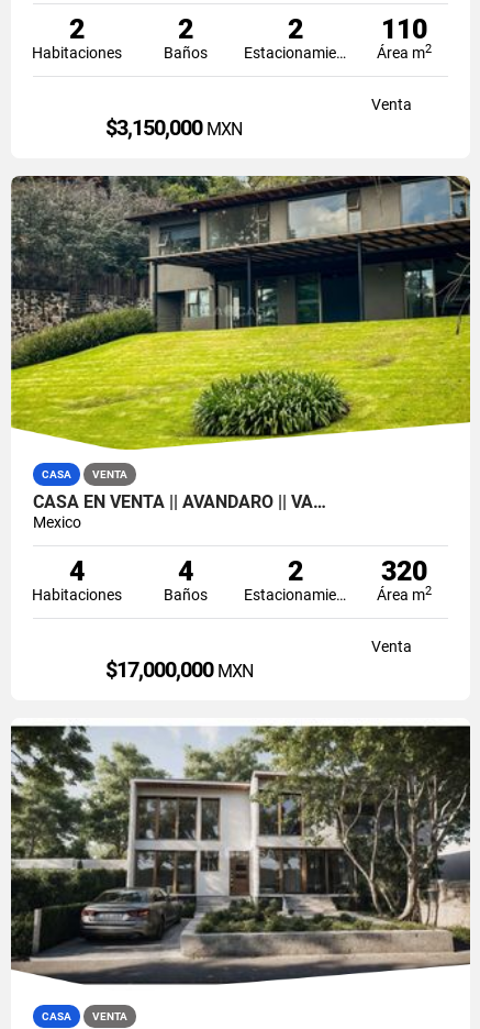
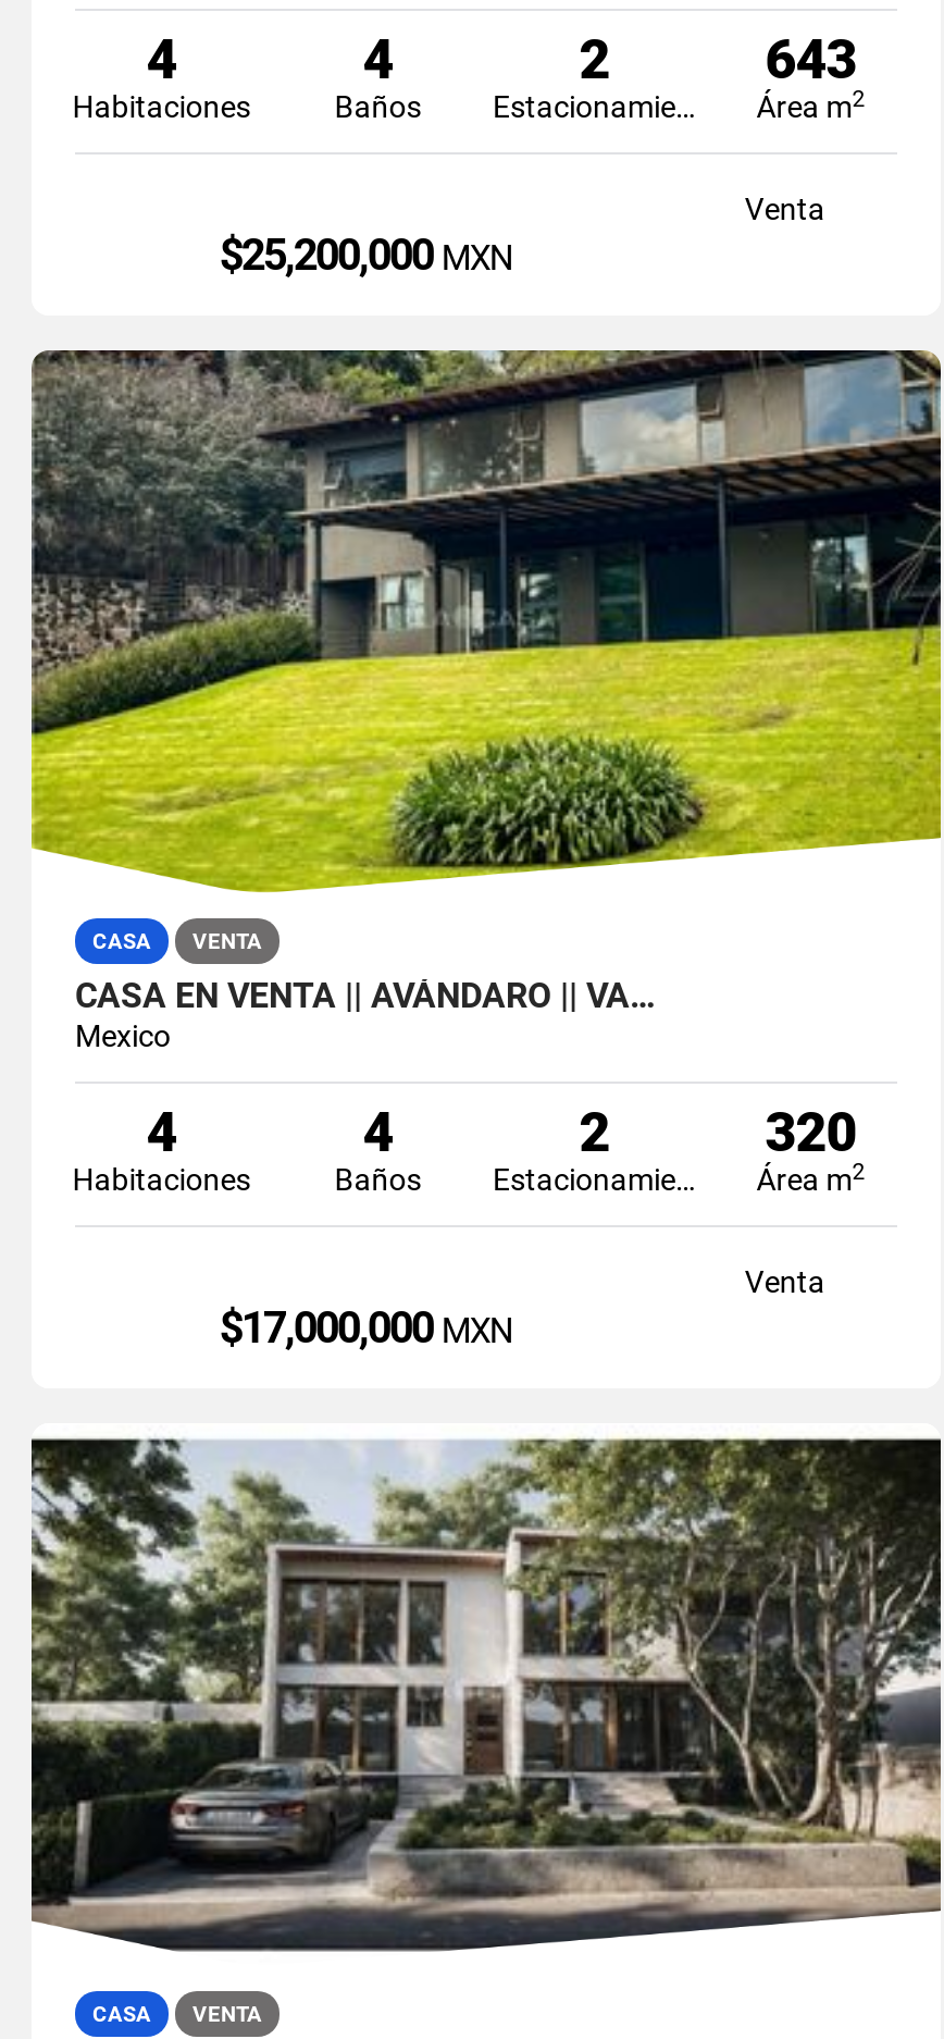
- 2
+ 4

- 2
+ 4

- 110
+ 643

- $3,150,000 MXN
+ $25,200,000 MXN
